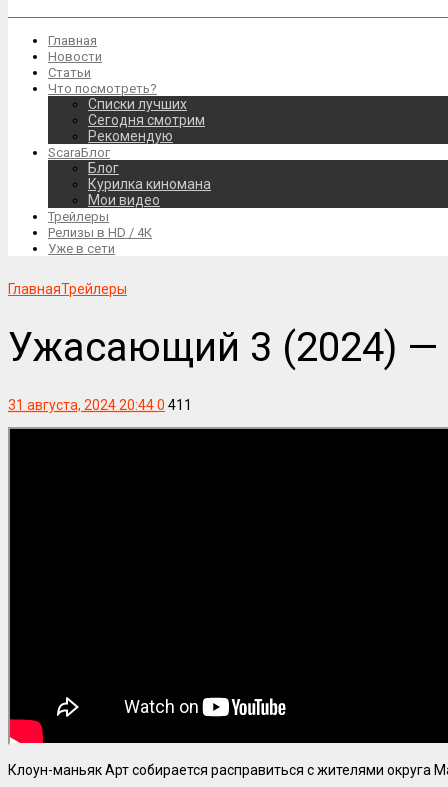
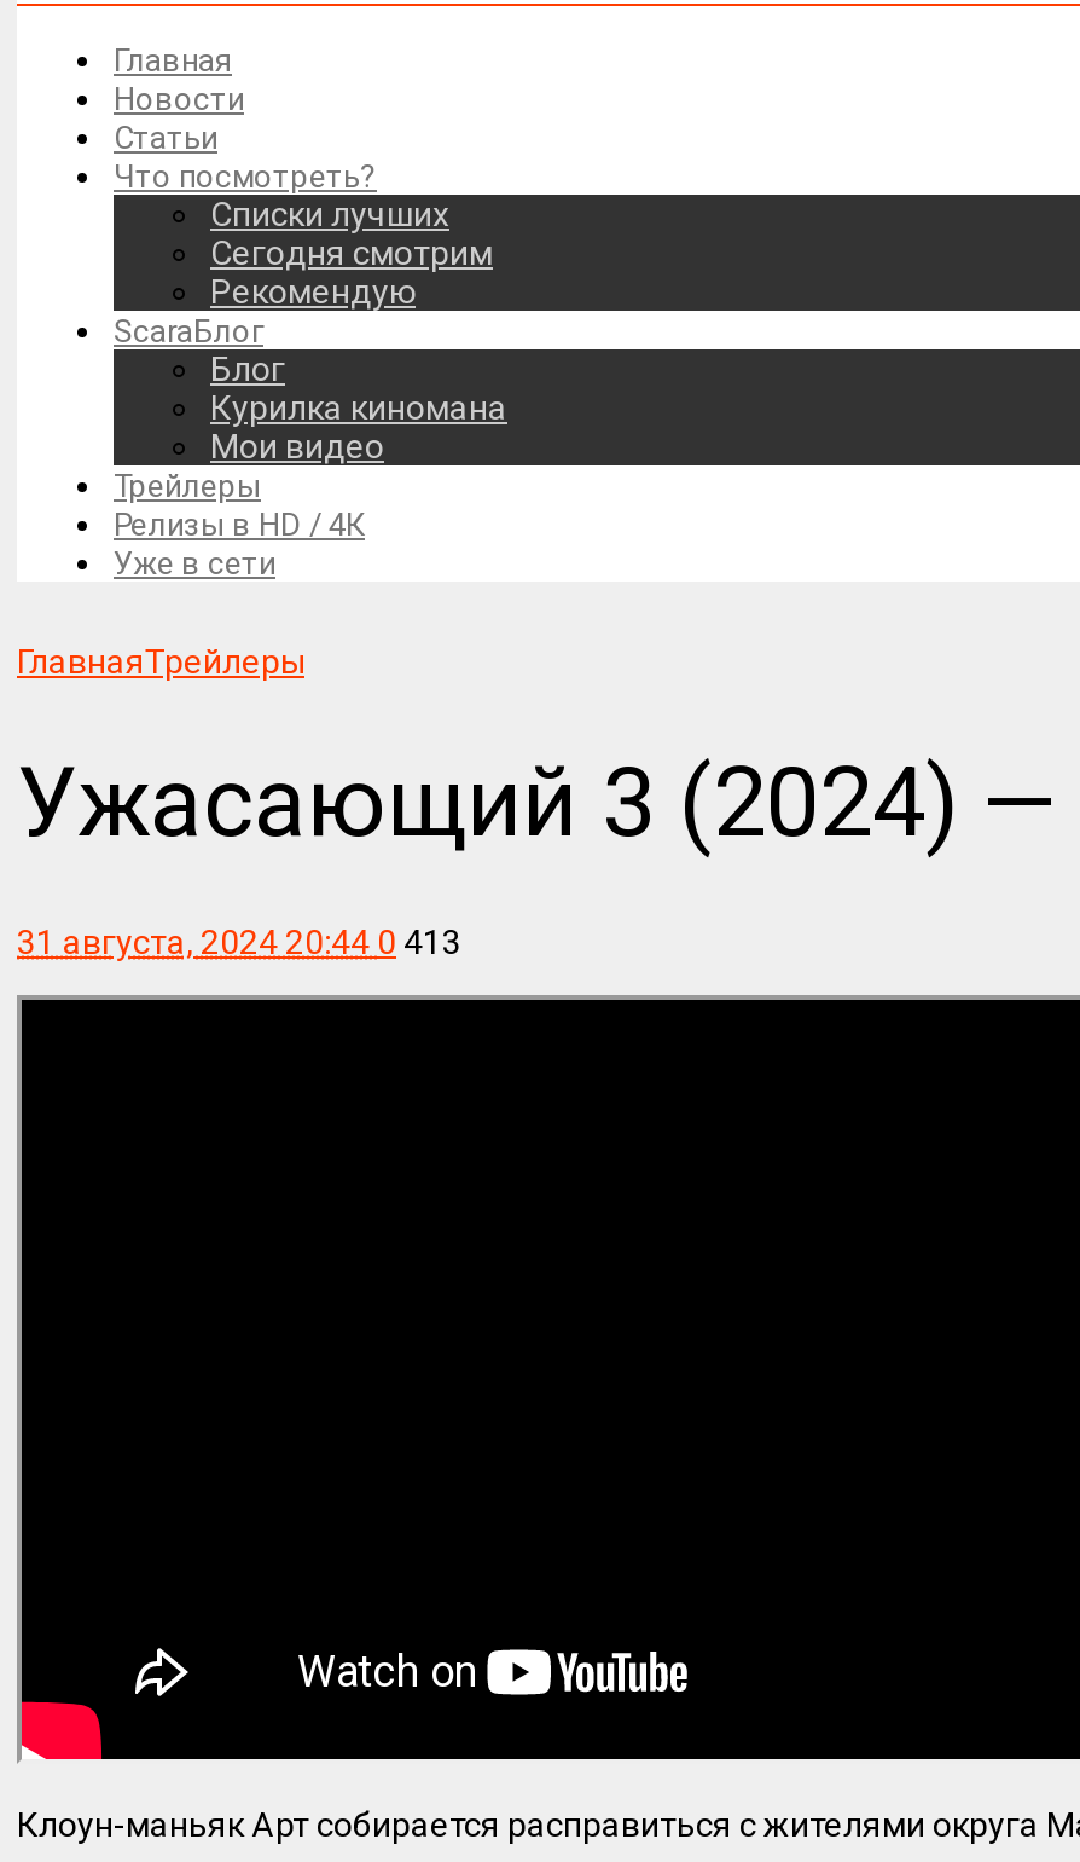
- 31 августа, 2024 20:44 0 411
+ 31 августа, 2024 20:44 0 413
